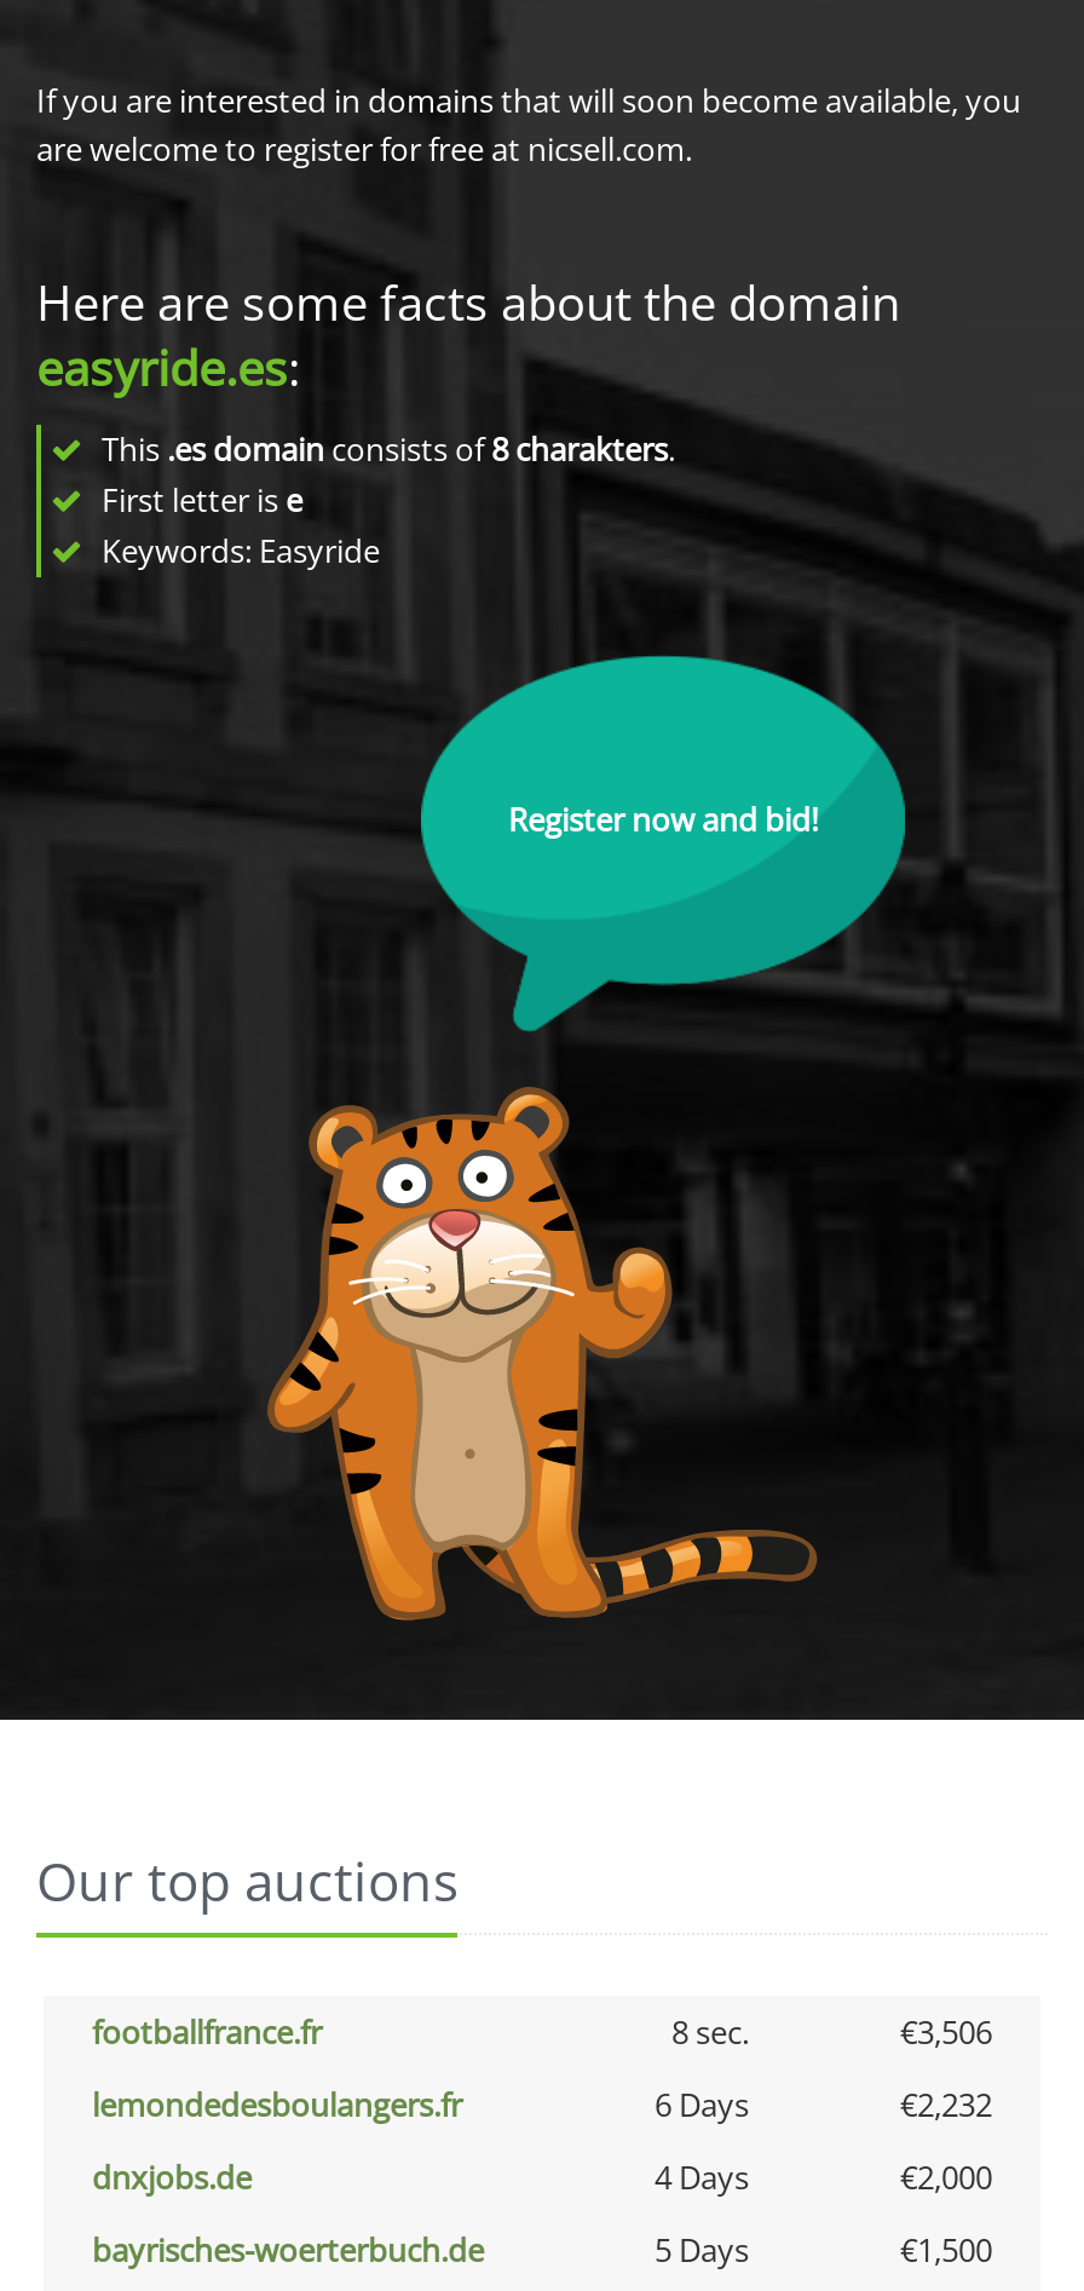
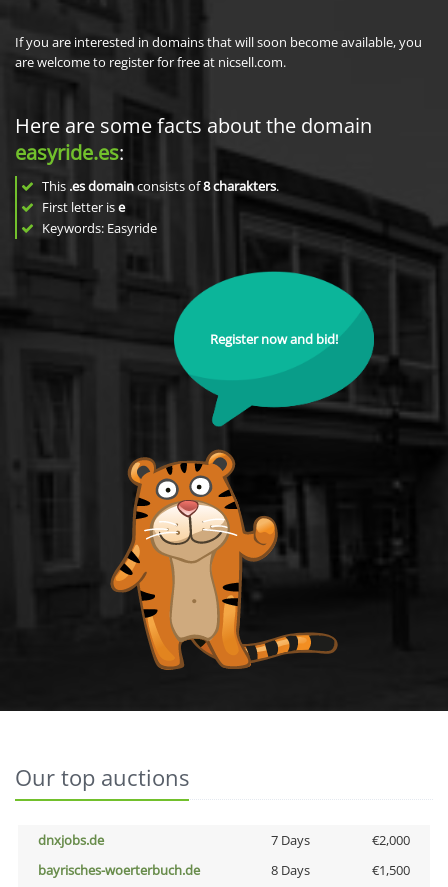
- footballfrance.fr
- 8 sec.
- €3,506
- lemondedesboulangers.fr
- 6 Days
- €2,232

- 4 Days
+ 7 Days

- 5 Days
+ 8 Days
